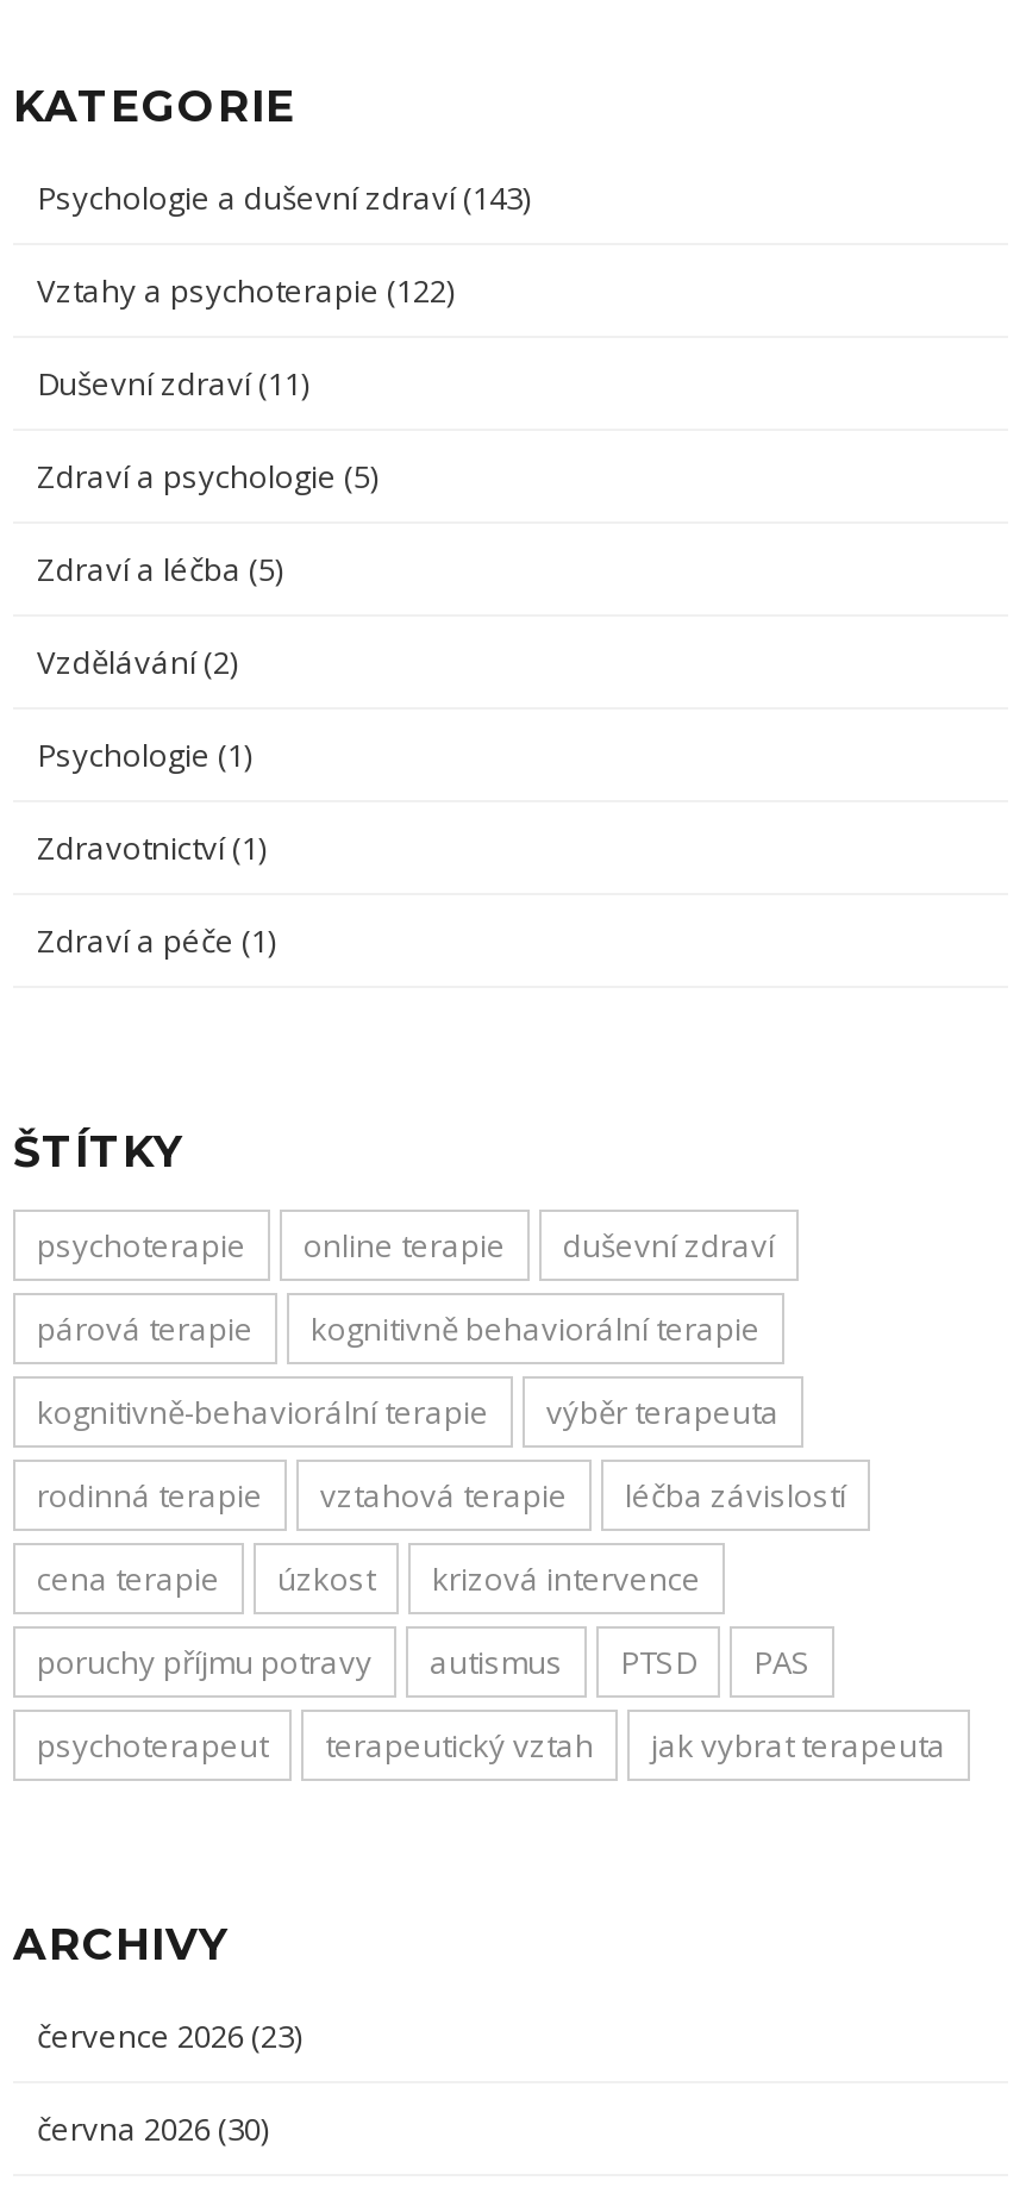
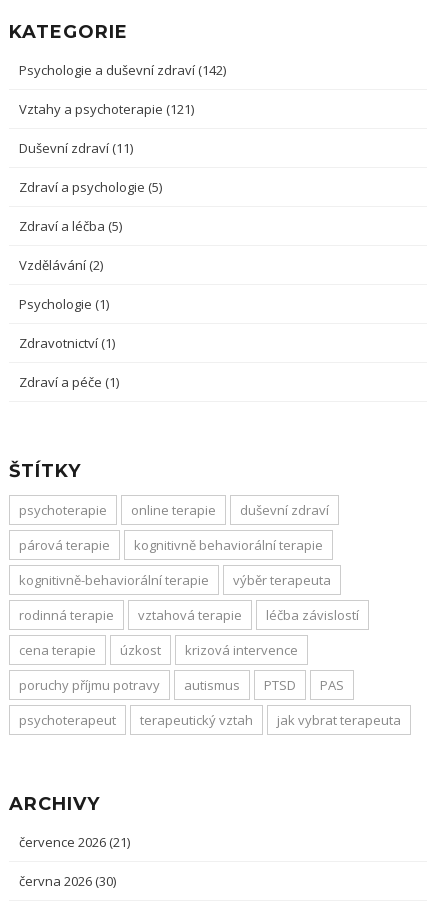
- Psychologie a duševní zdraví(143)
+ Psychologie a duševní zdraví(142)

- Vztahy a psychoterapie (122)
+ Vztahy a psychoterapie (121)

- července 2026 (23)
+ července 2026 (21)
